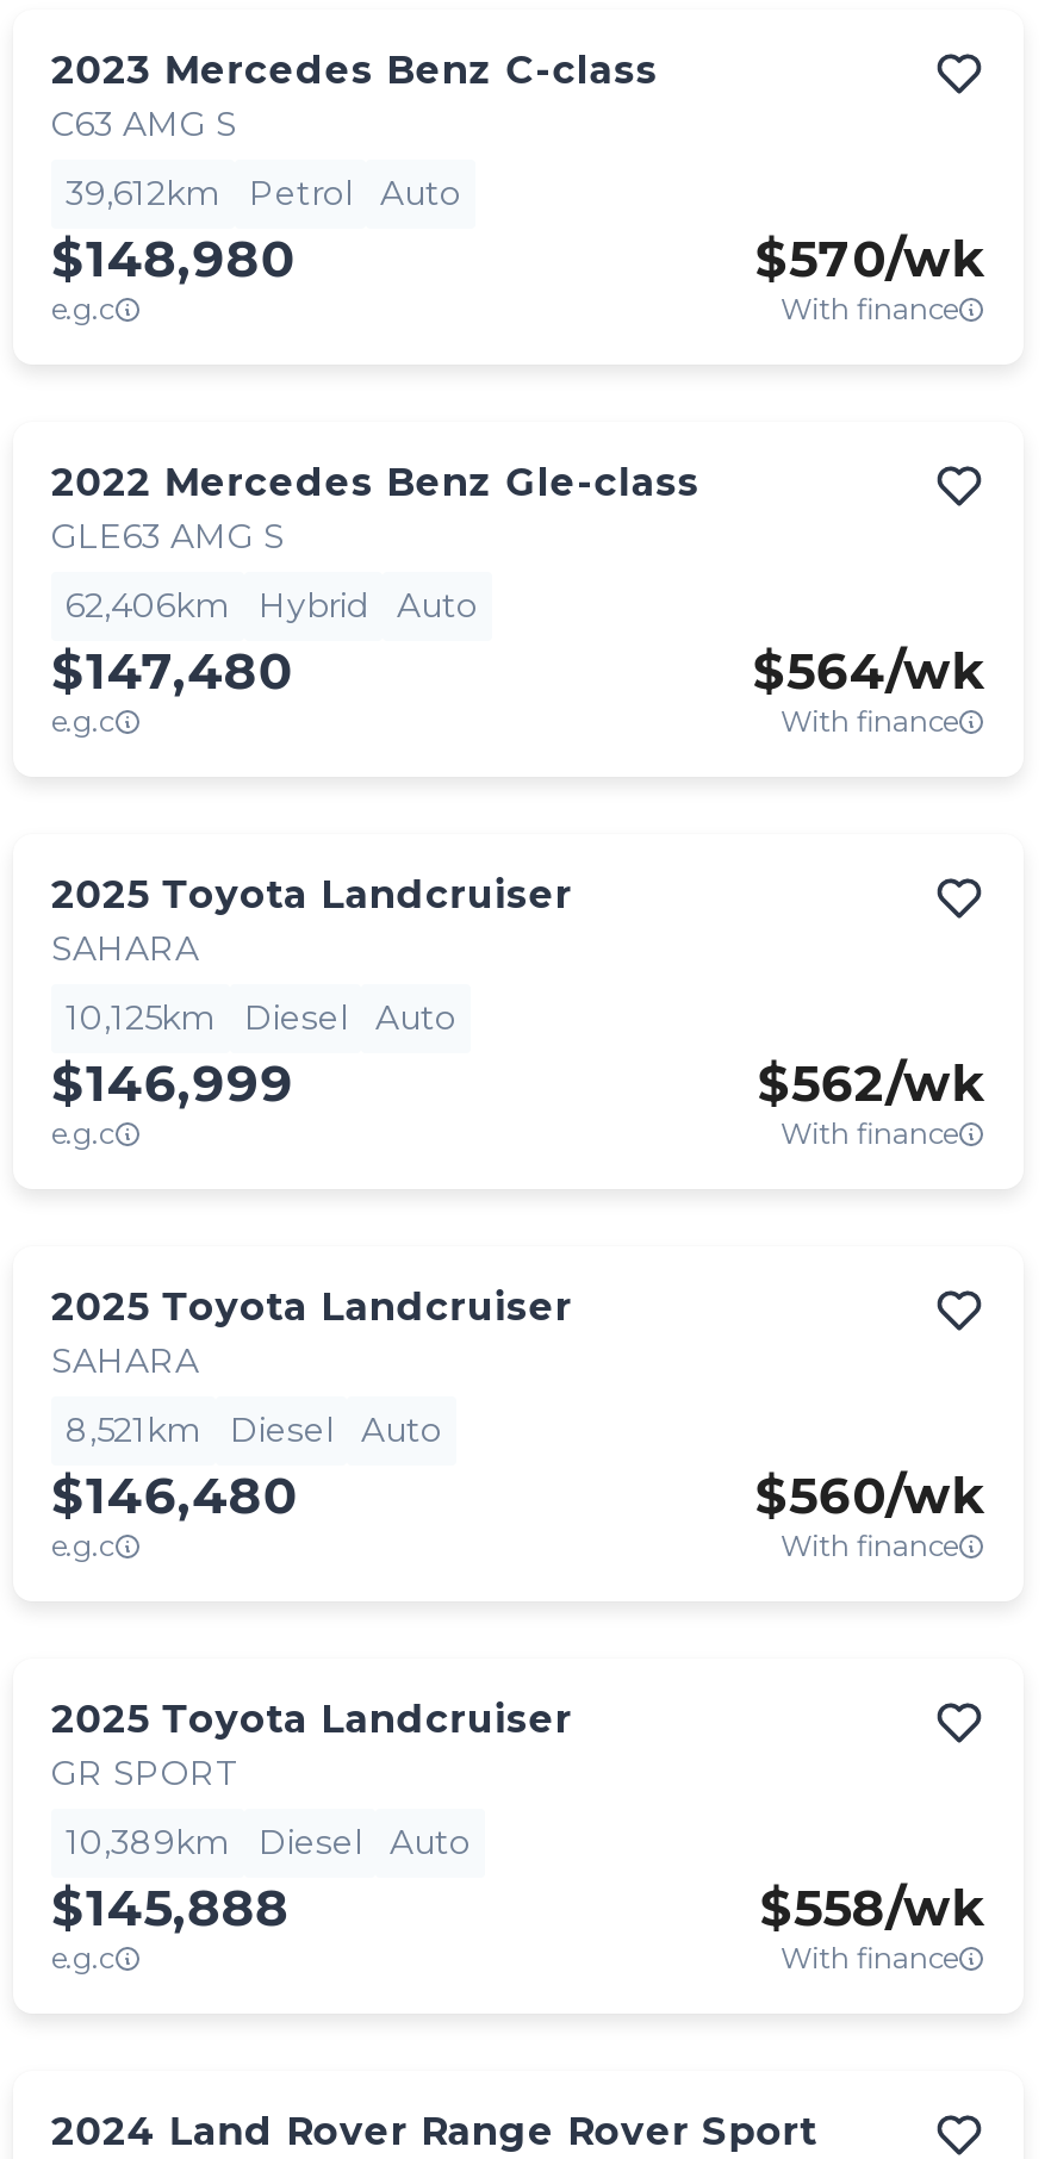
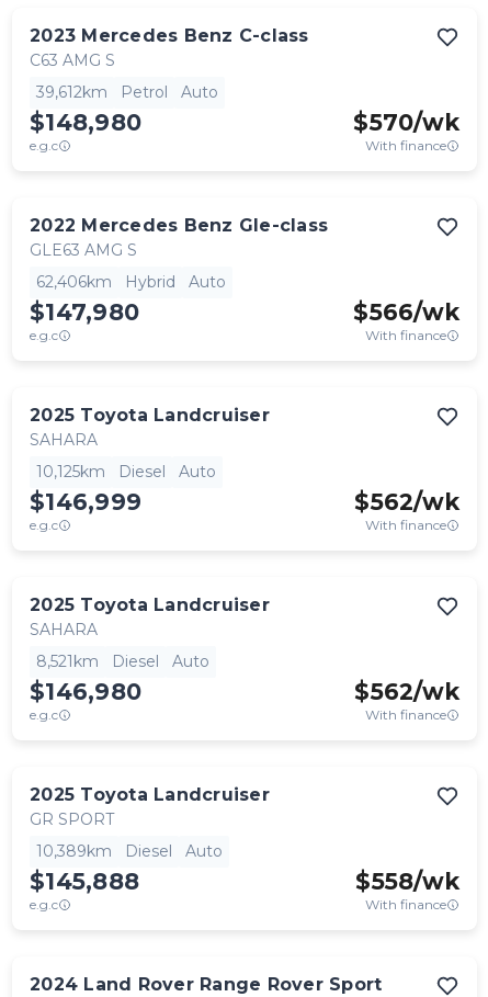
- $147,480
+ $147,980

- $564/wk
+ $566/wk

- $146,480
+ $146,980

- $560/wk
+ $562/wk
